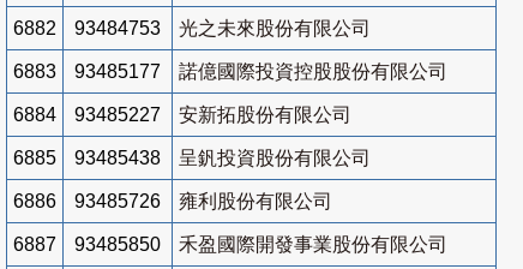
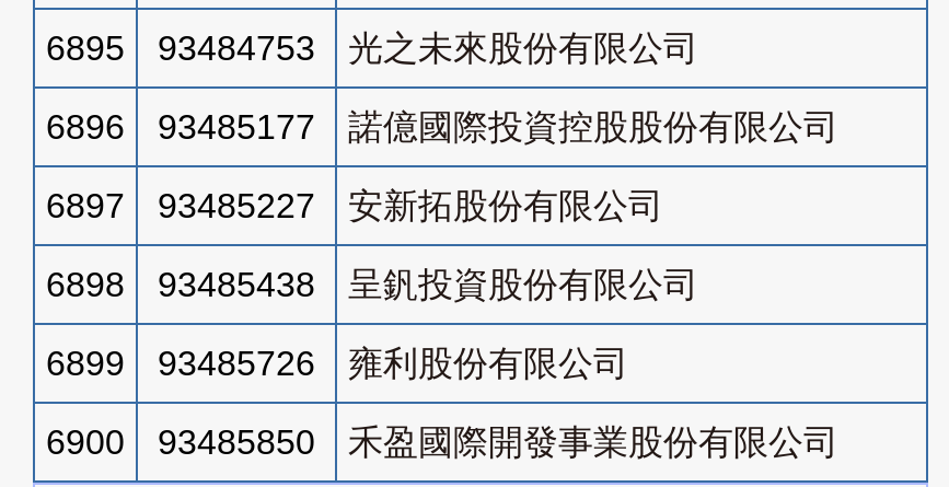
- 6882 93484753 光之未來股份有限公司
+ 6895 93484753 光之未來股份有限公司

- 6883 93485177 諾億國際投資控股股份有限公司
+ 6896 93485177 諾億國際投資控股股份有限公司

- 6884 93485227 安新拓股份有限公司
+ 6897 93485227 安新拓股份有限公司

- 6885 93485438 呈釩投資股份有限公司
+ 6898 93485438 呈釩投資股份有限公司

- 6886 93485726 雍利股份有限公司
+ 6899 93485726 雍利股份有限公司

- 6887 93485850 禾盈國際開發事業股份有限公司
+ 6900 93485850 禾盈國際開發事業股份有限公司
